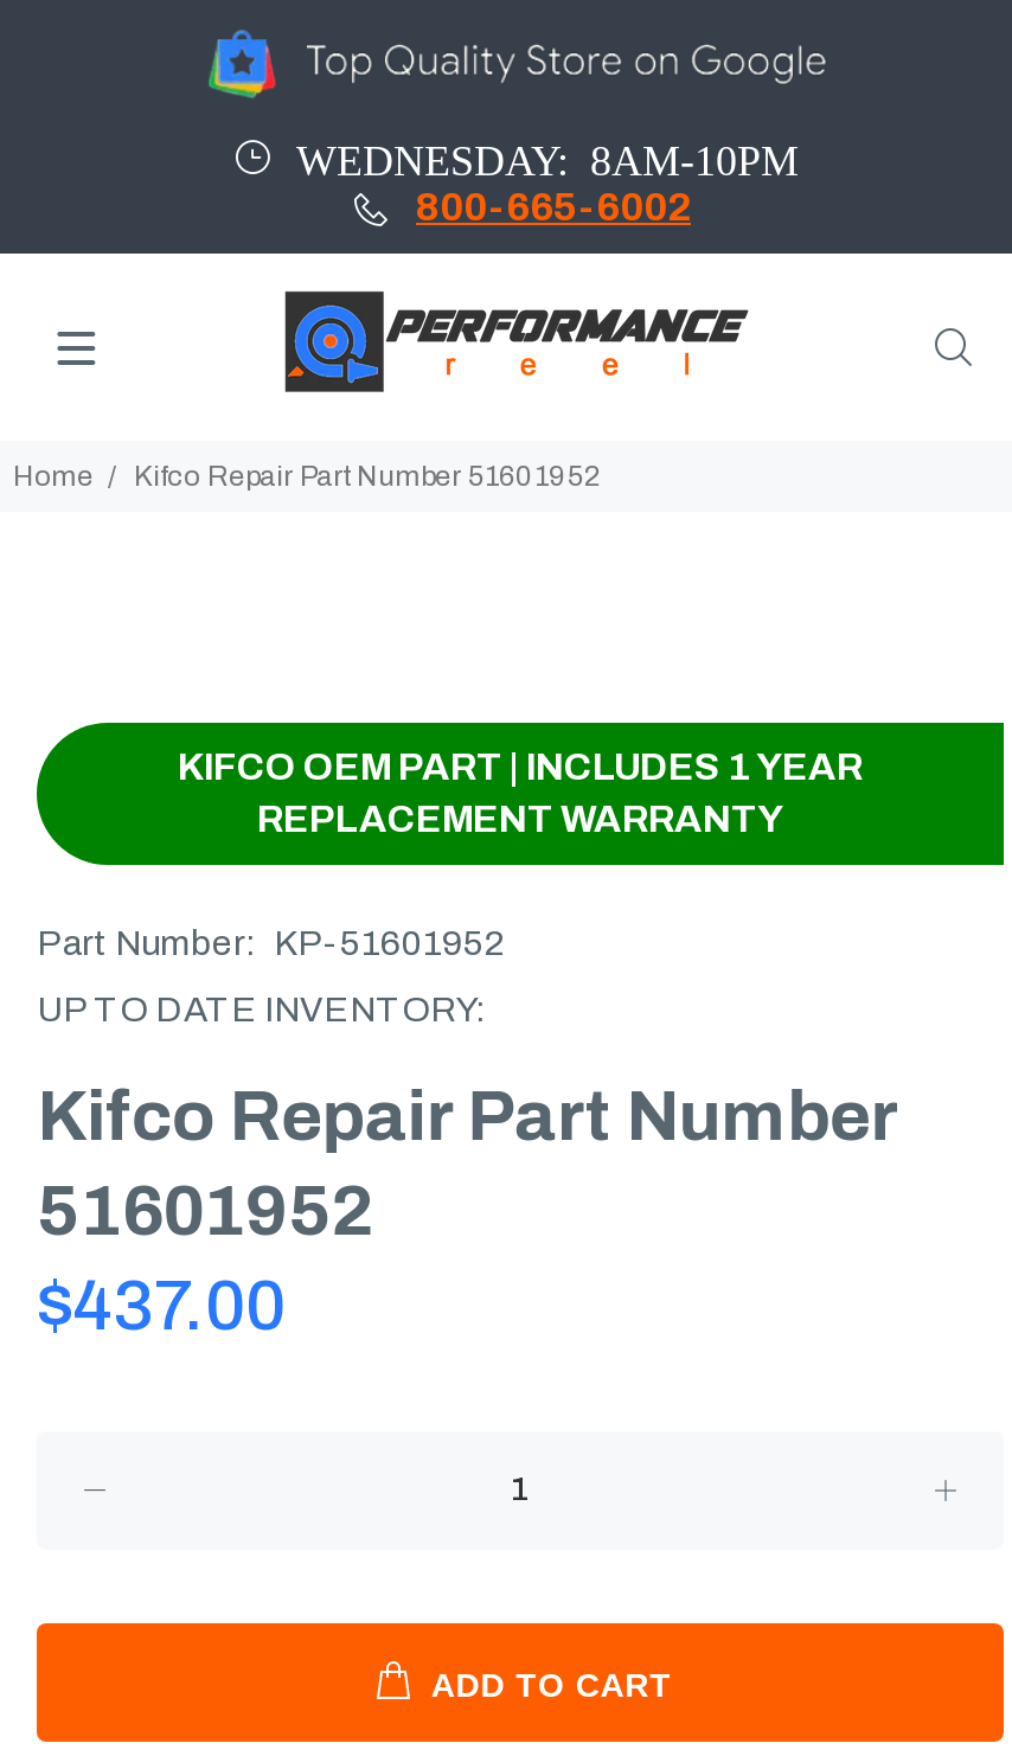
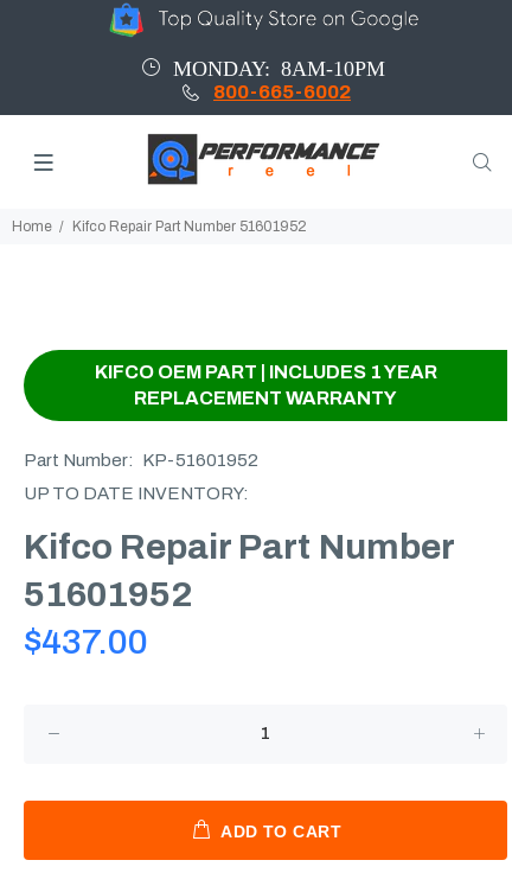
- WEDNESDAY: 8AM-10PM
+ MONDAY: 8AM-10PM
